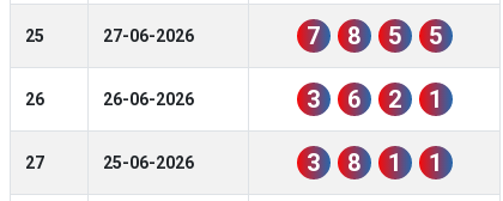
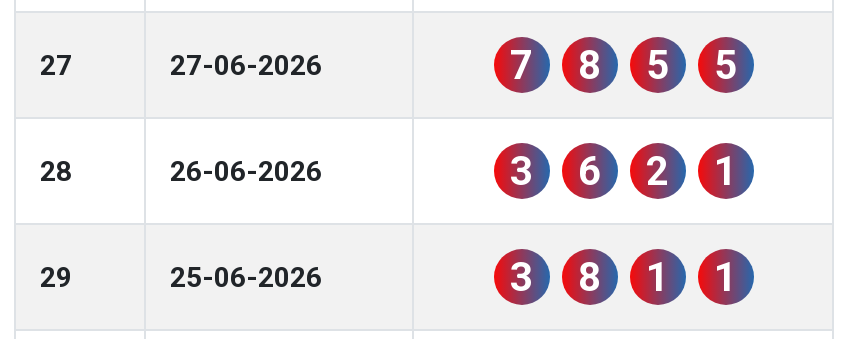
- 25
+ 27

- 26
+ 28

- 27
+ 29
